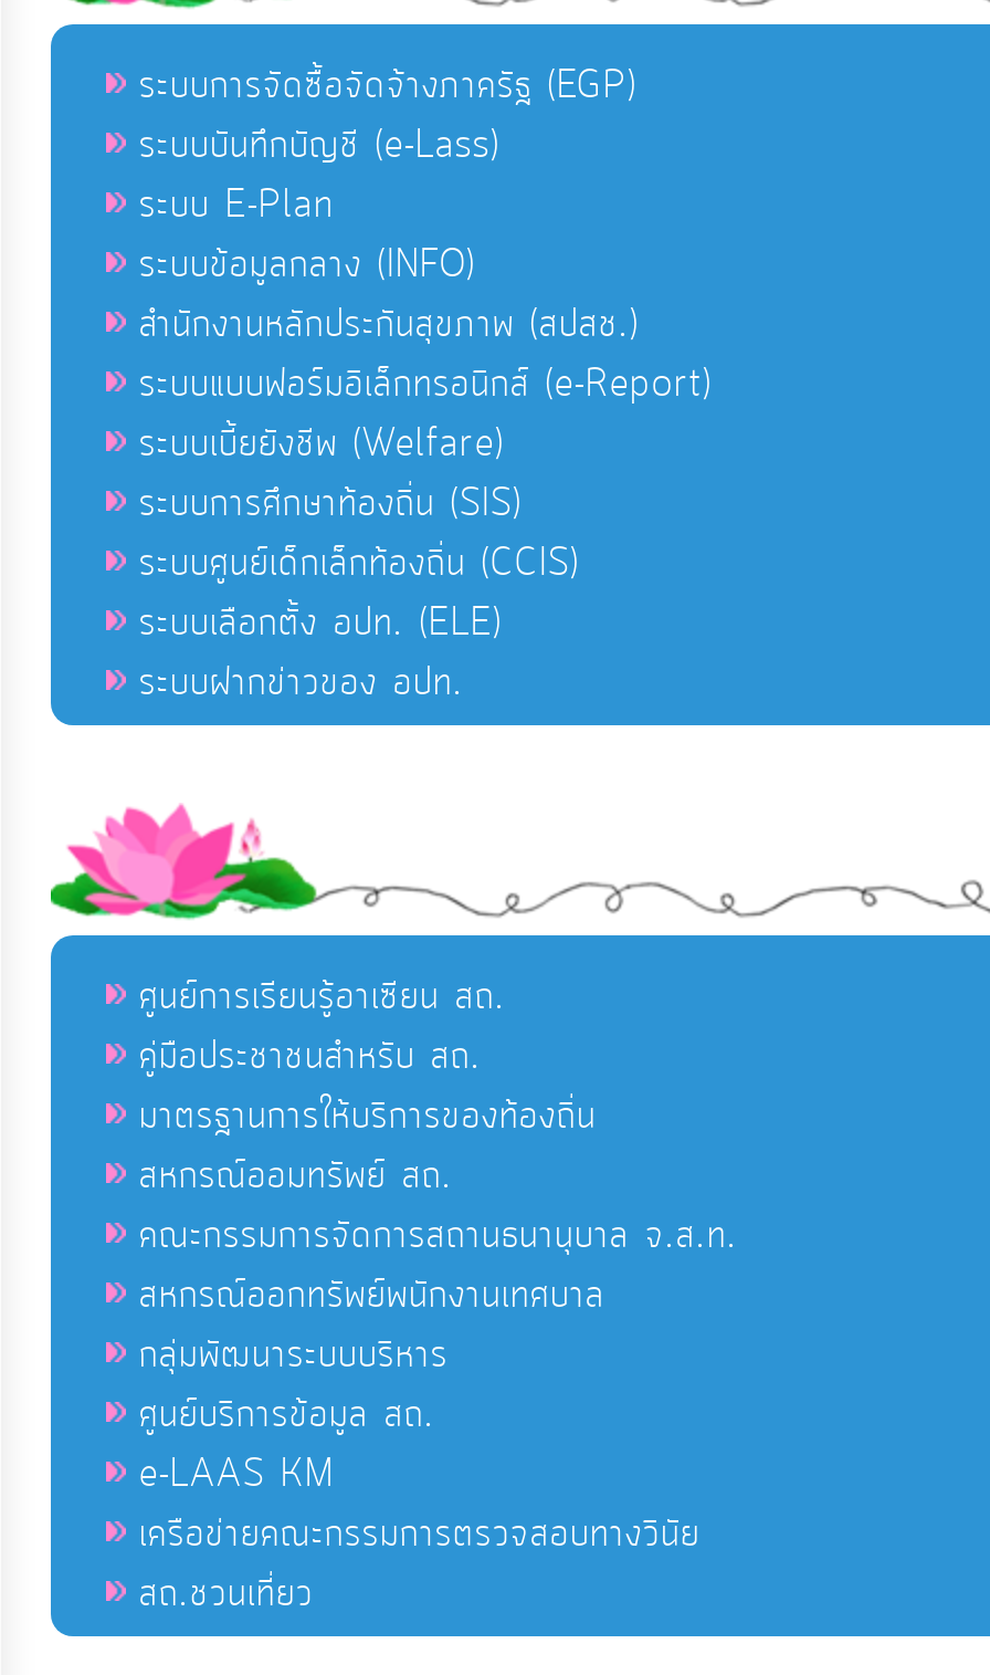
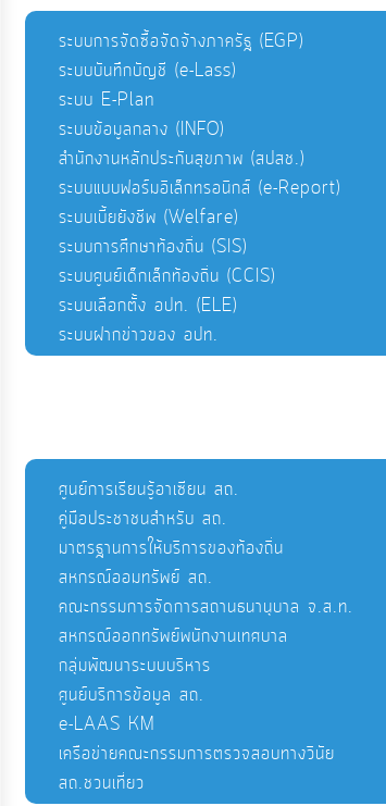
- [image]
